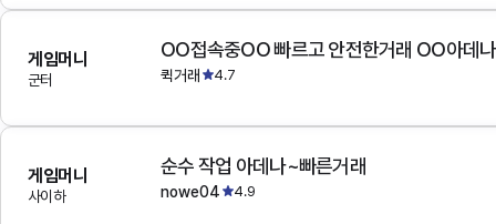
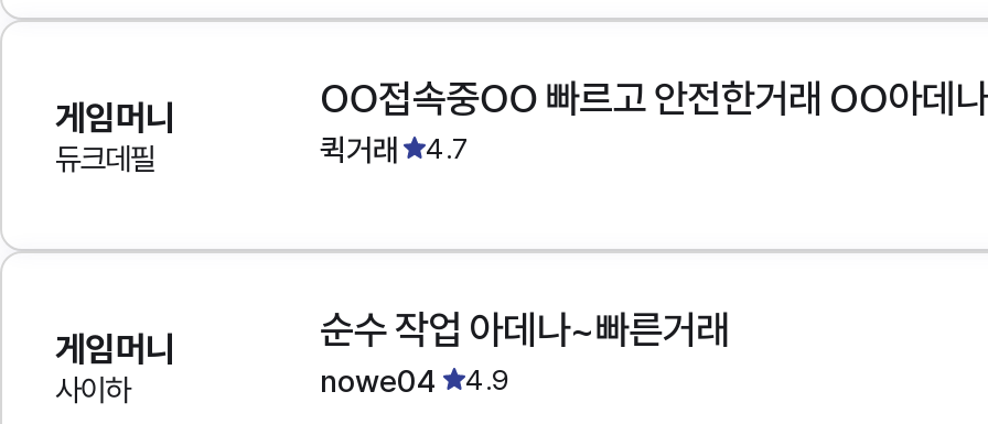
- 군터
+ 듀크데필
